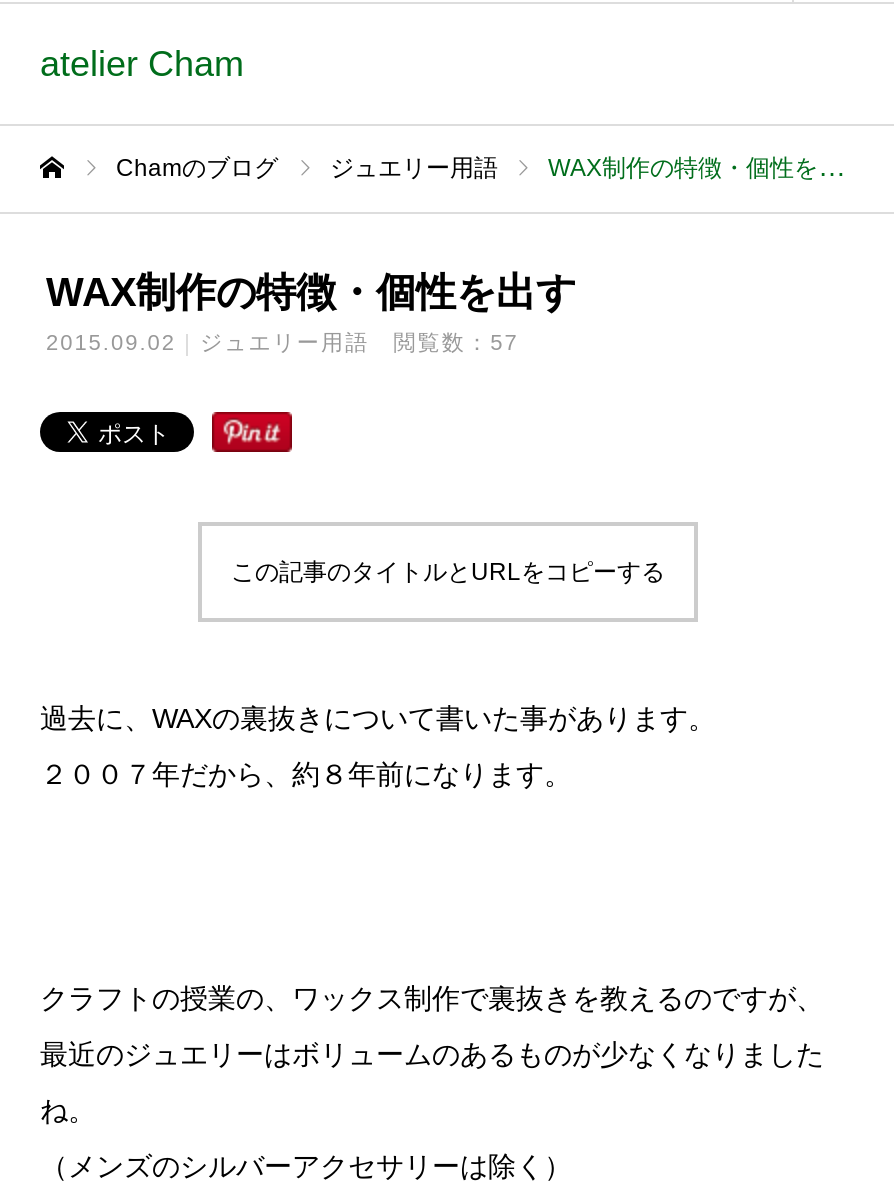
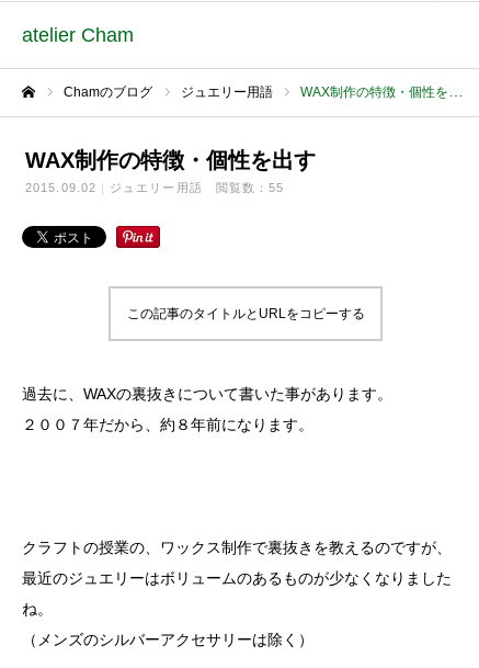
- 2015.09.02 ジュエリー用語 閲覧数：57
+ 2015.09.02 ジュエリー用語 閲覧数：55
